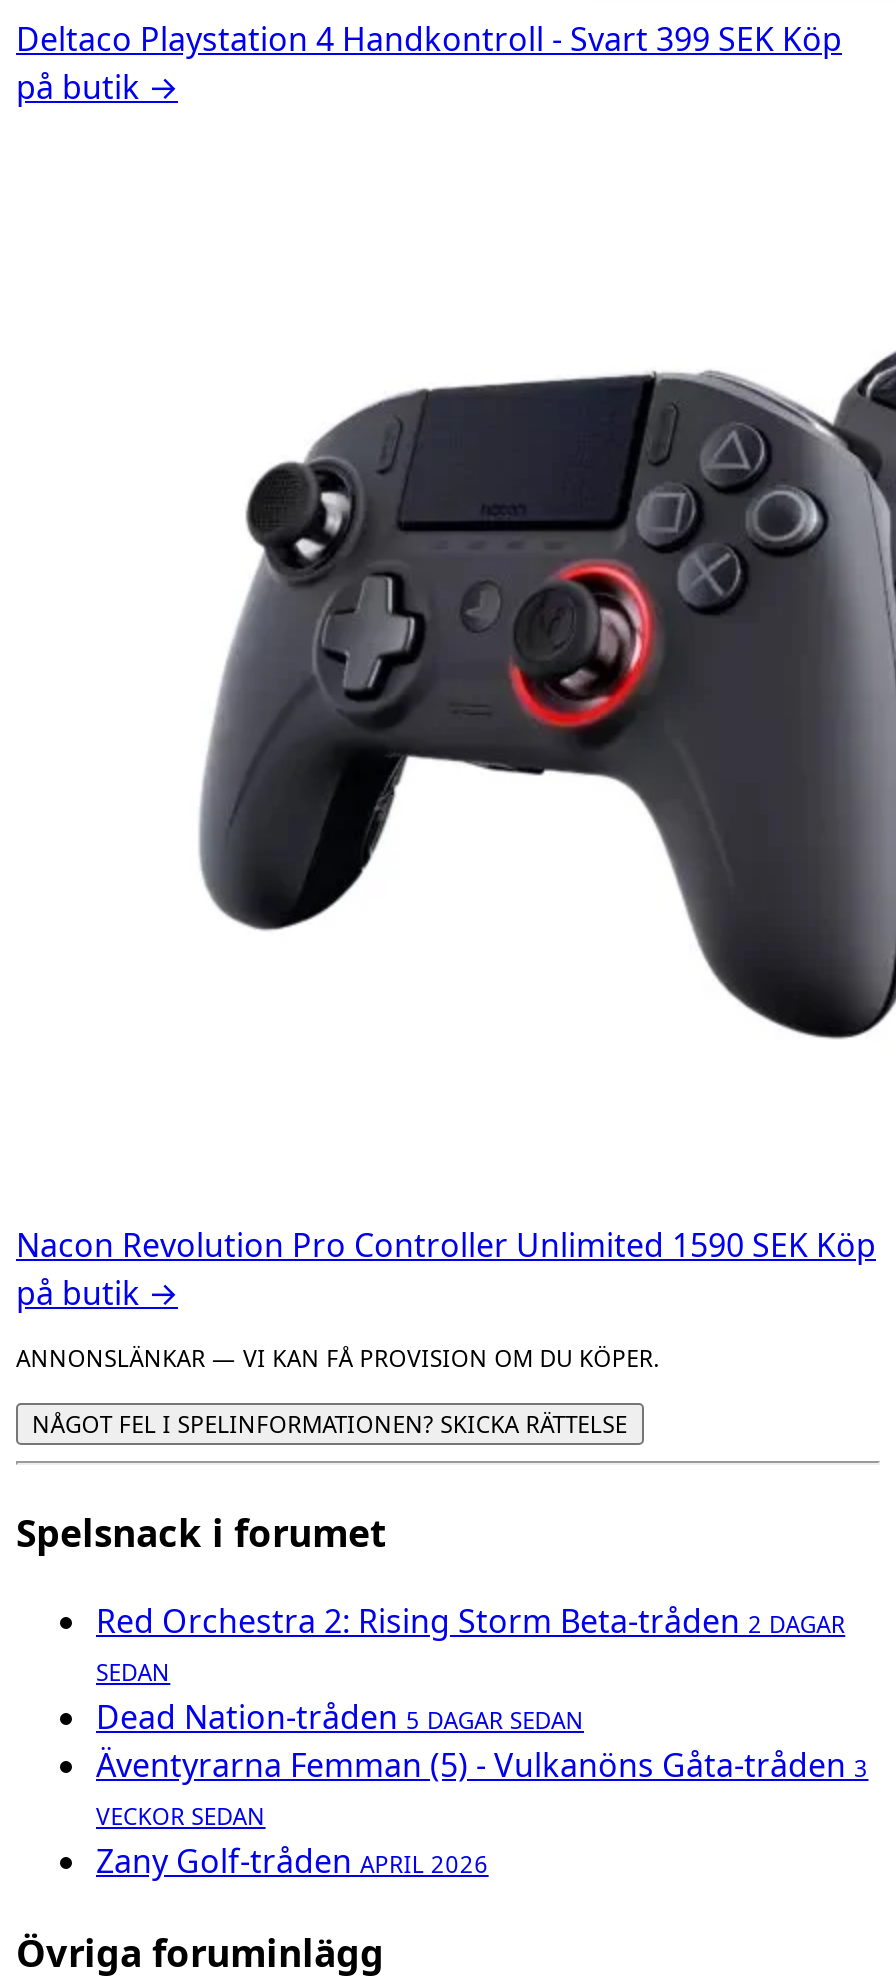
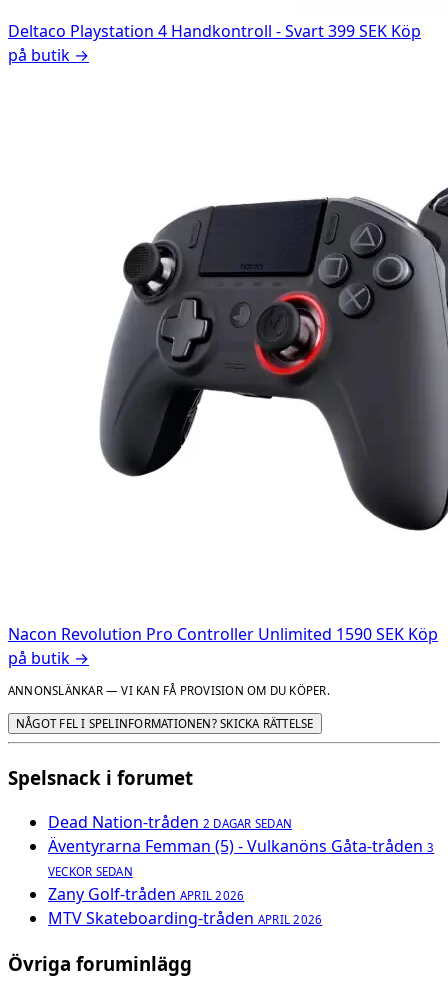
- Red Orchestra 2: Rising Storm Beta-tråden 2 DAGAR
- SEDAN
- Dead Nation-tråden 5 DAGAR SEDAN
+ Dead Nation-tråden 2 DAGAR SEDAN

moved up: Äventyrarna Femman (5) - Vulkanöns Gåta-tråden 3 | VECKOR SEDAN | Zany Golf-tråden APRIL 2026

+ MTV Skateboarding-tråden APRIL 2026
